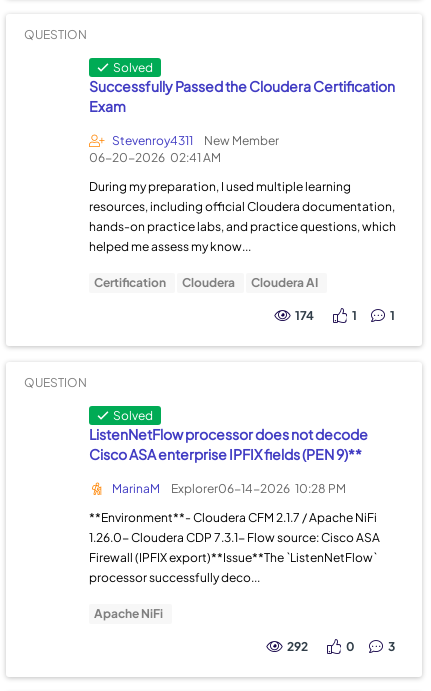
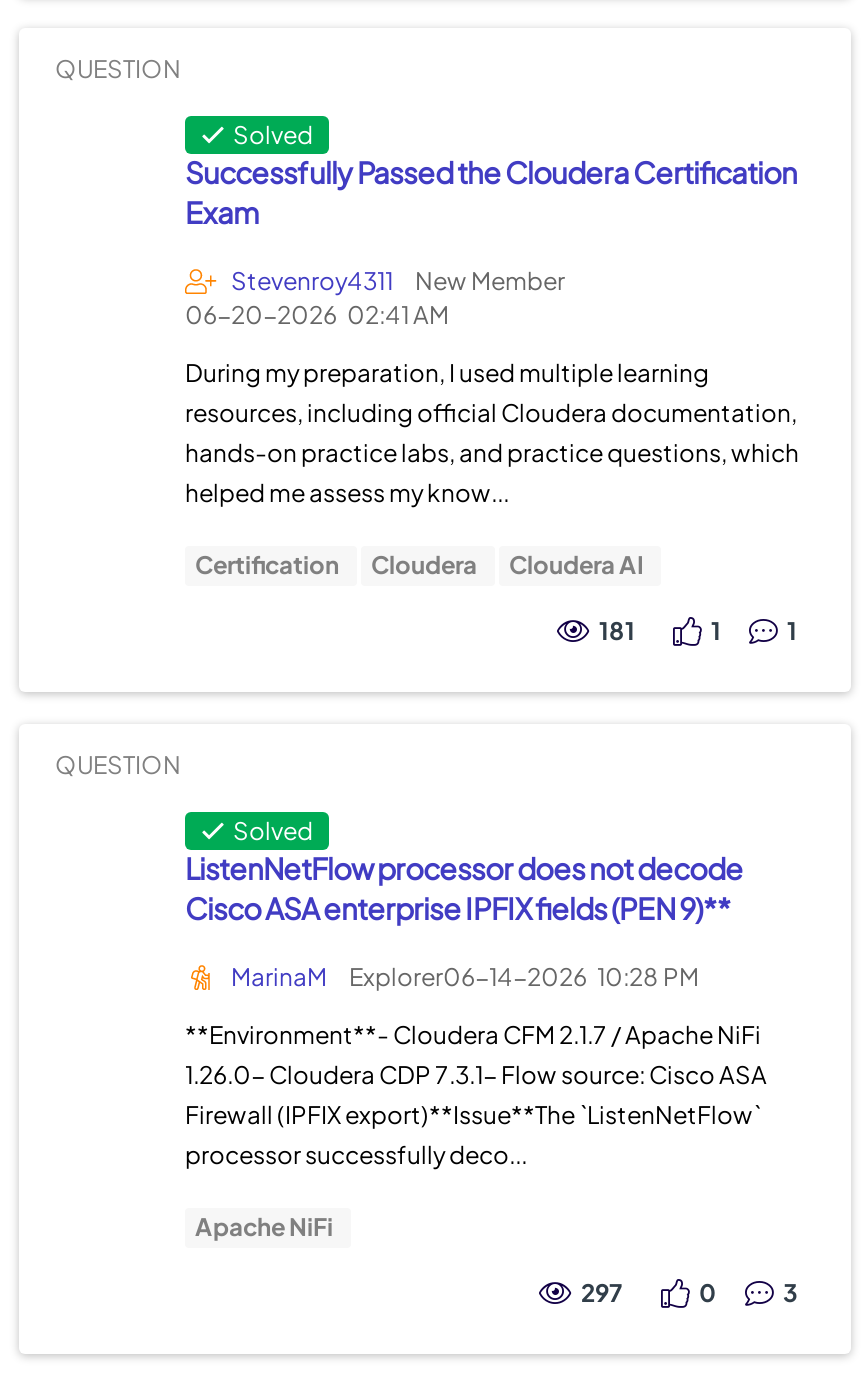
- 174
+ 181

- 292
+ 297
